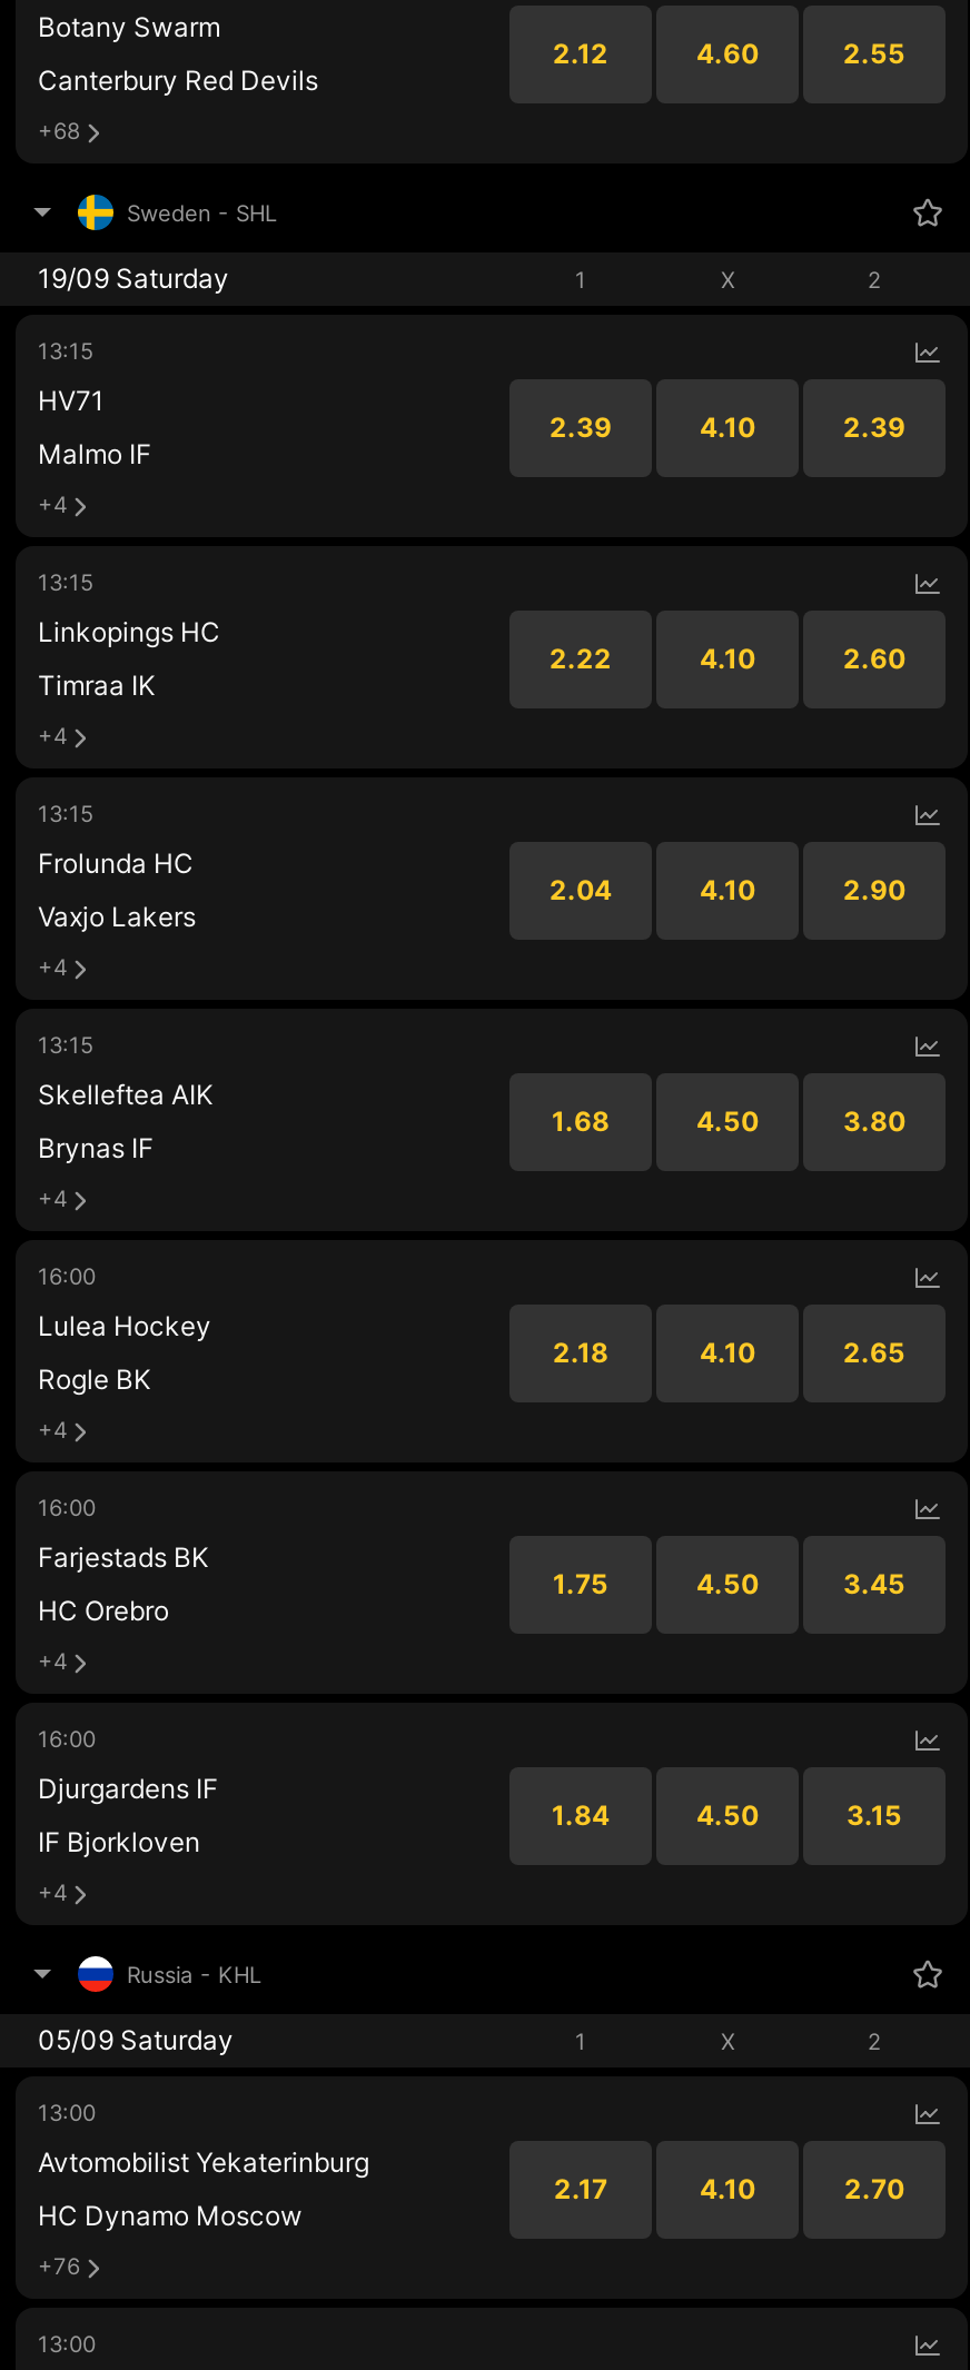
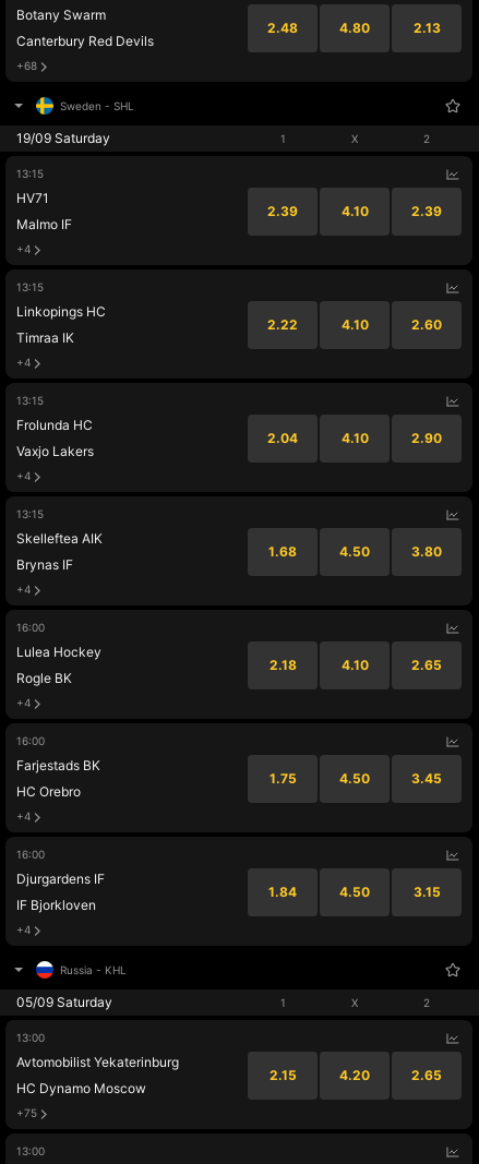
- 2.12
+ 2.48

- 4.60
+ 4.80

- 2.55
+ 2.13

- 2.17
+ 2.15

- 4.10
+ 4.20

- 2.70
+ 2.65

- +76
+ +75
